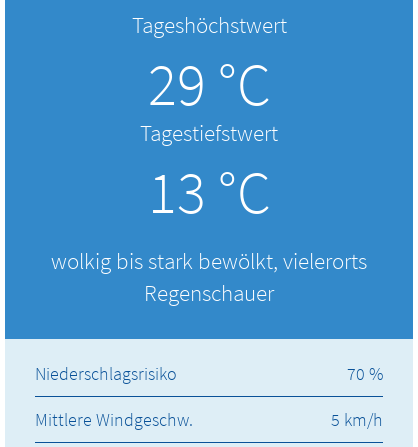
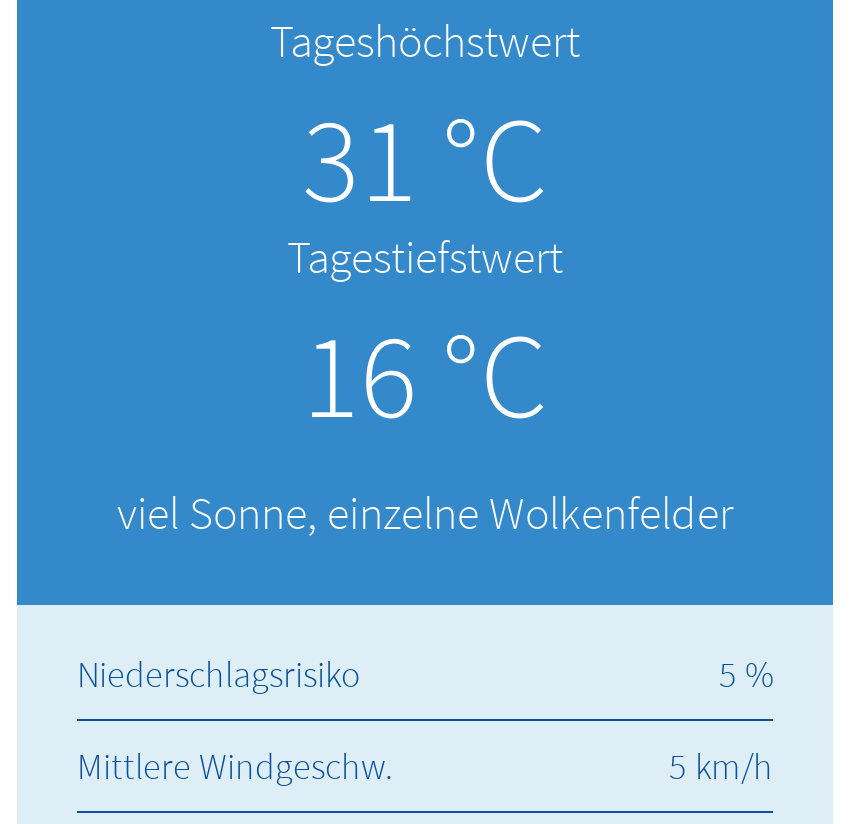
- 29 °C
+ 31 °C

- 13 °C
- wolkig bis stark bewölkt, vielerorts
- Regenschauer
+ 16 °C
+ viel Sonne, einzelne Wolkenfelder

- 70 %
+ 5 %
